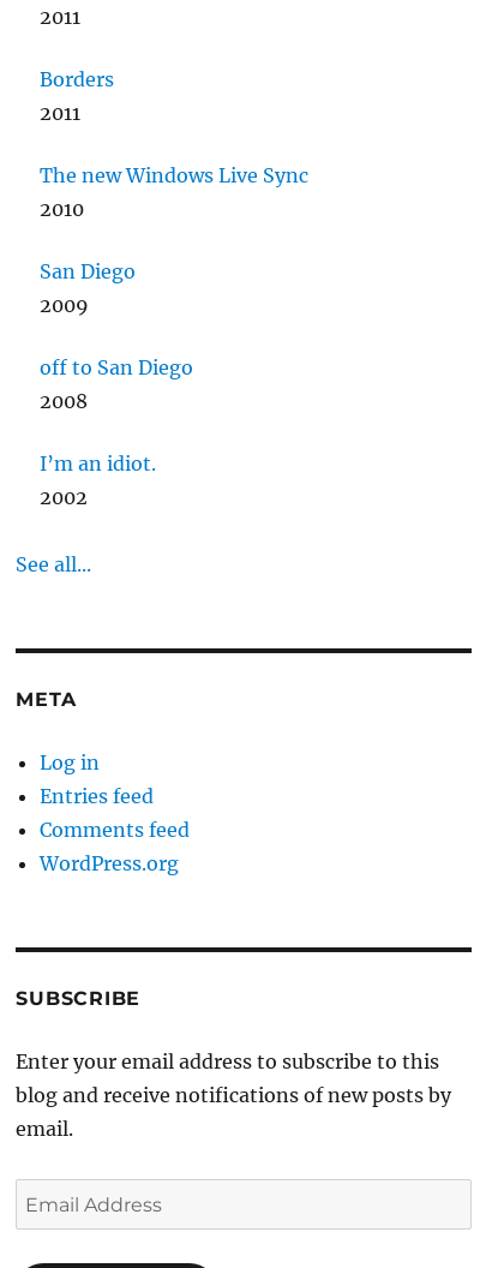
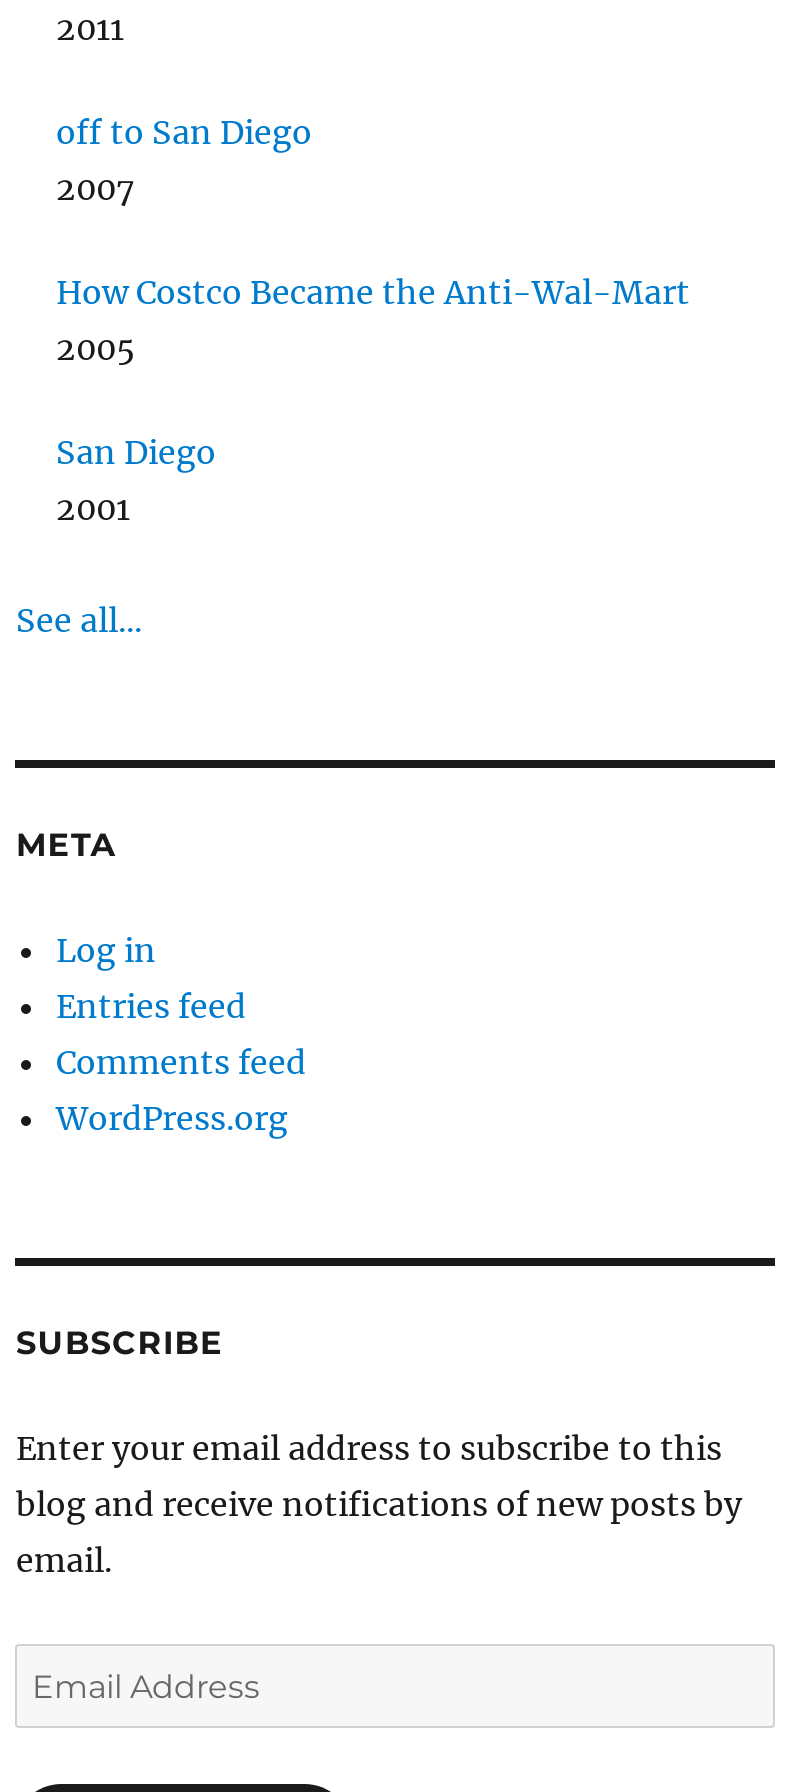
- Borders
- 2011
+ 2007

- The new Windows Live Sync
- 2010
+ How Costco Became the Anti-Wal-Mart
+ 2005

- 2009
- 2008
- I’m an idiot.
- 2002
+ 2001

moved up: off to San Diego
